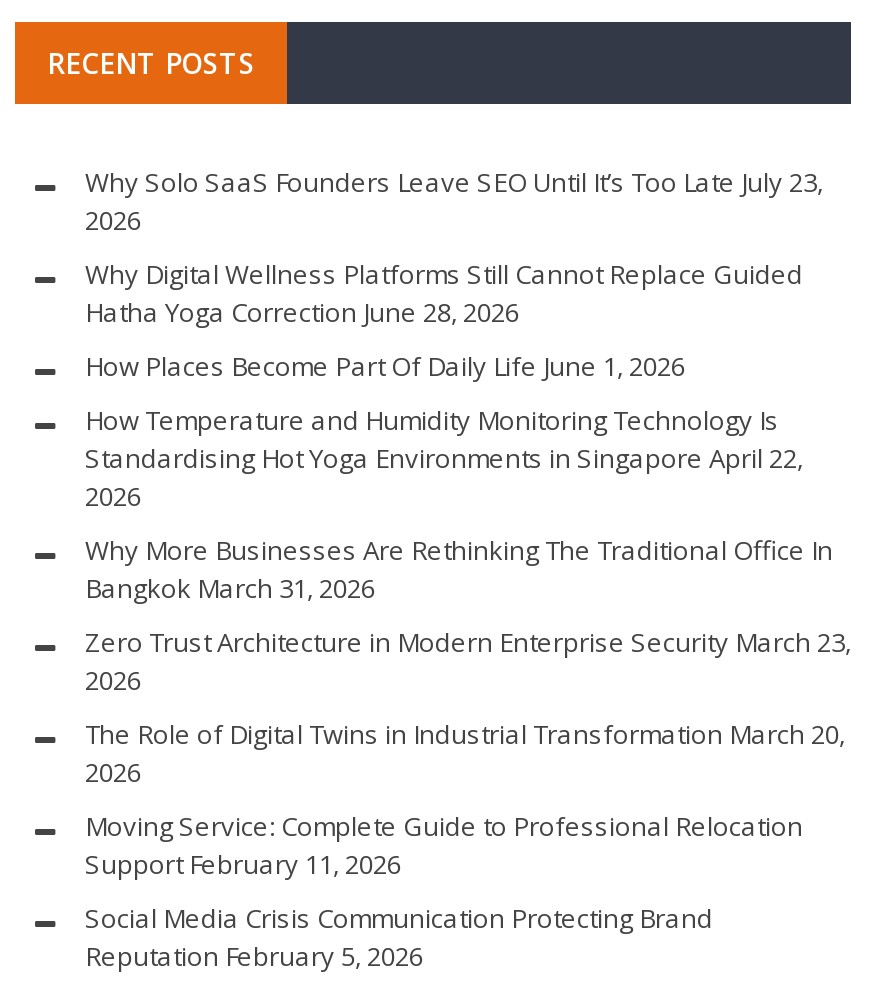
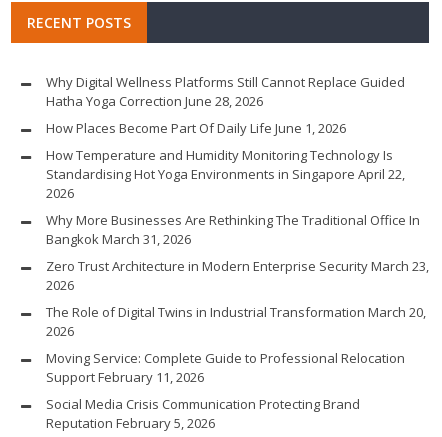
- Why Solo SaaS Founders Leave SEO Until It’s Too Late July 23,
- 2026
